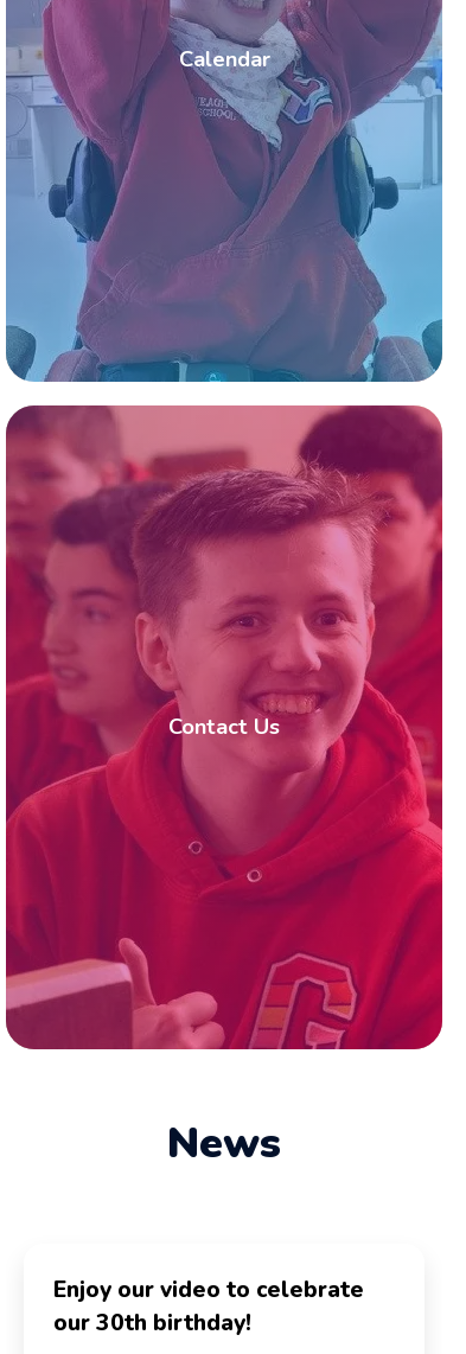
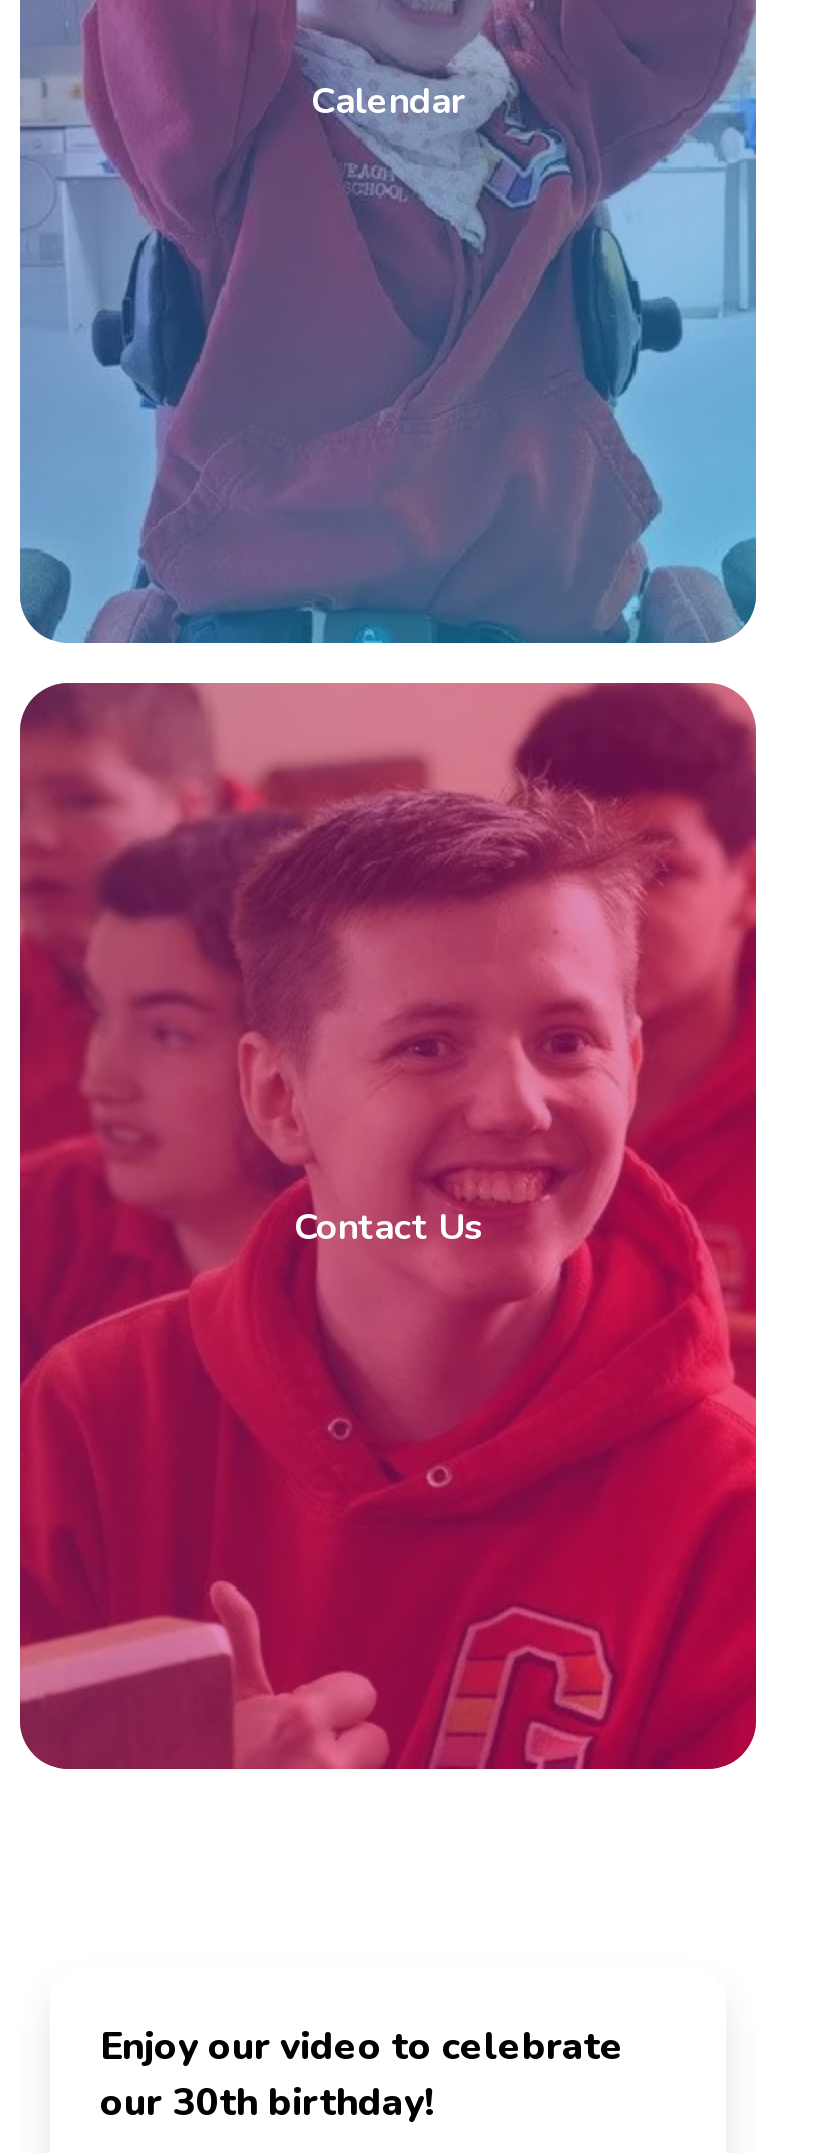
- News
